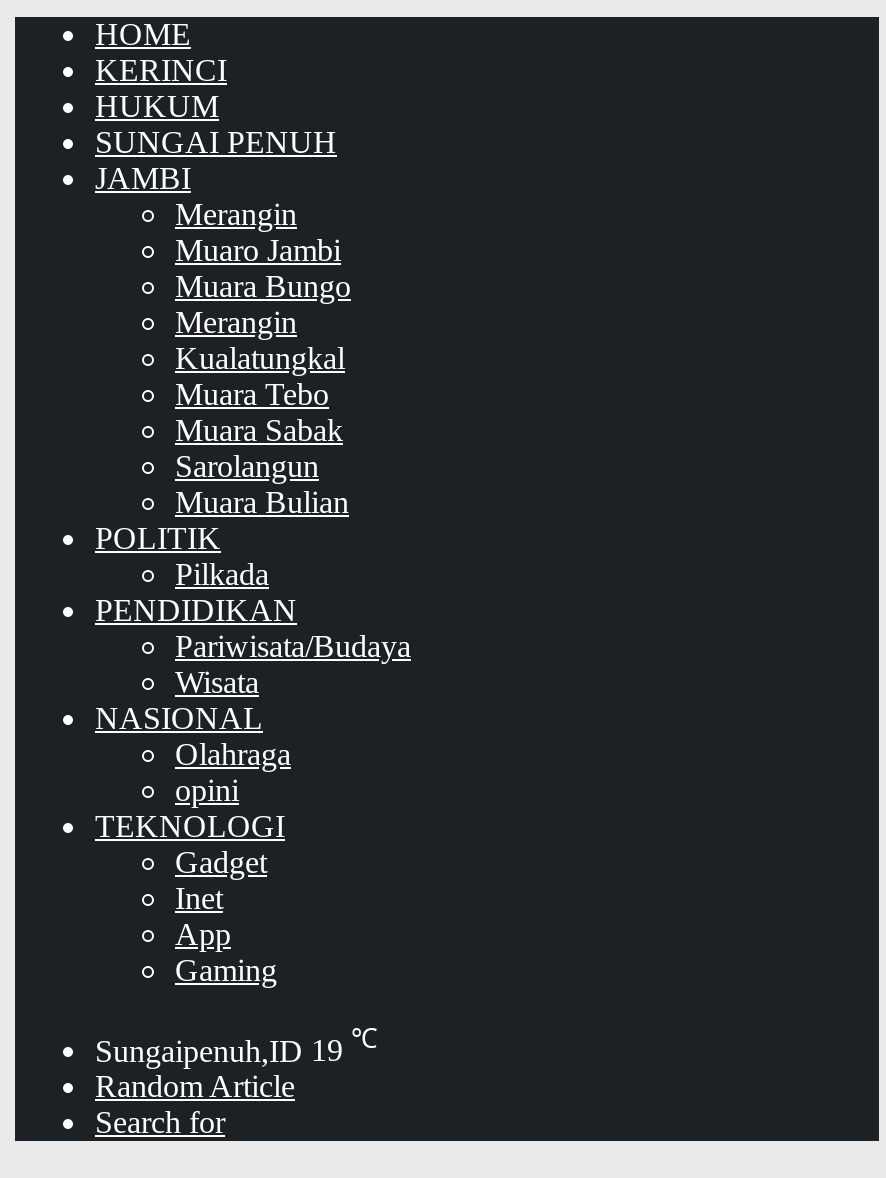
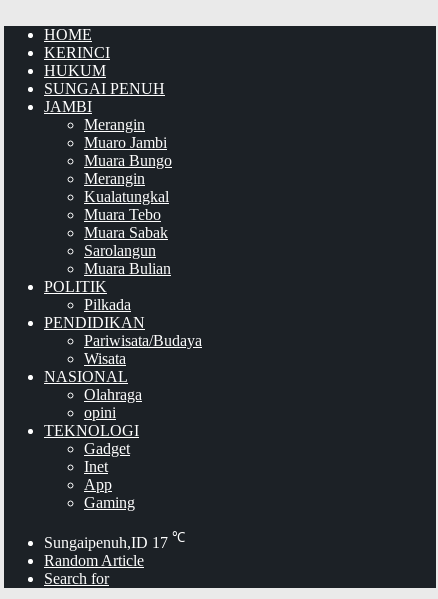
- Sungaipenuh,ID 19 ℃
+ Sungaipenuh,ID 17 ℃
